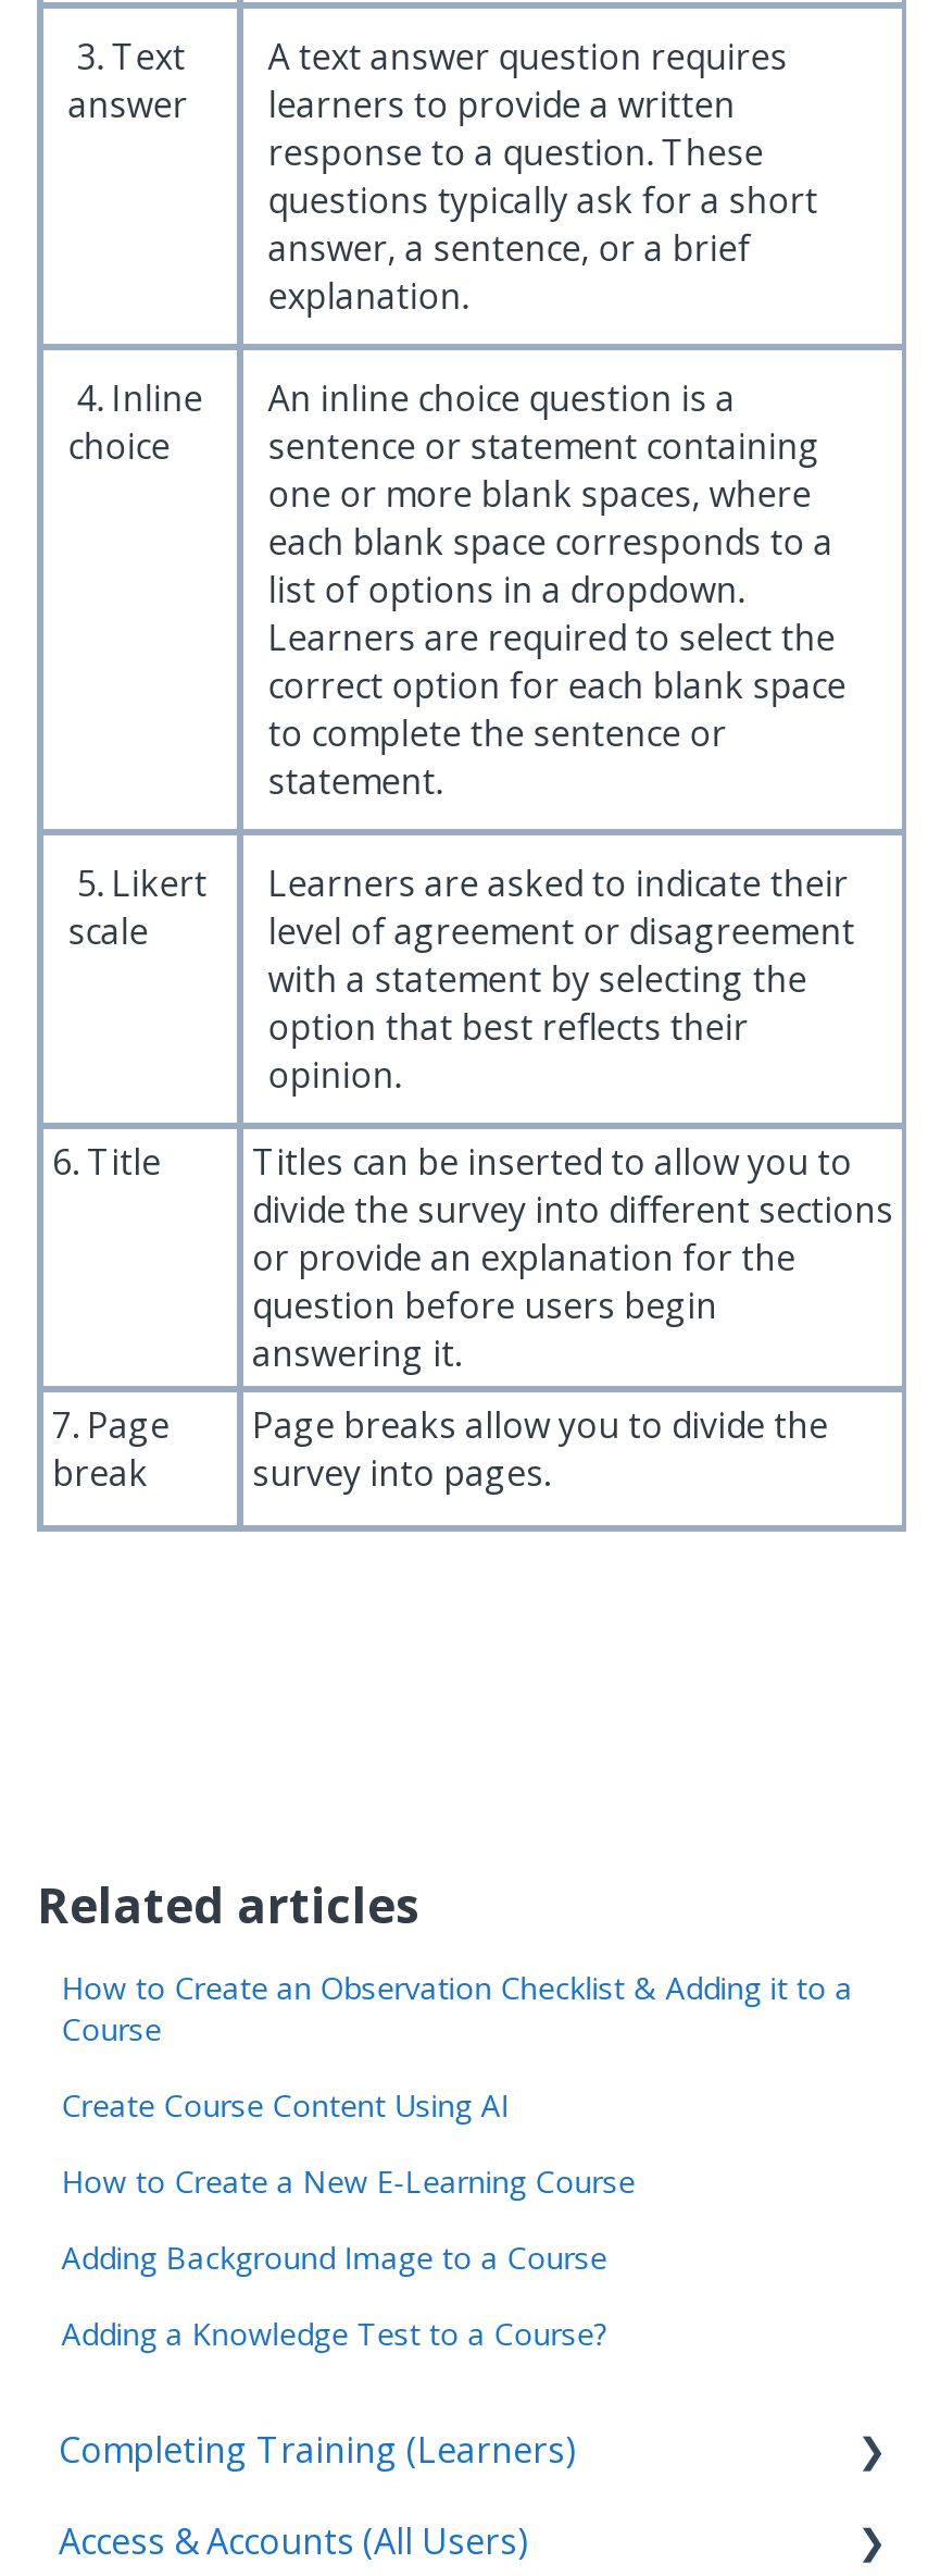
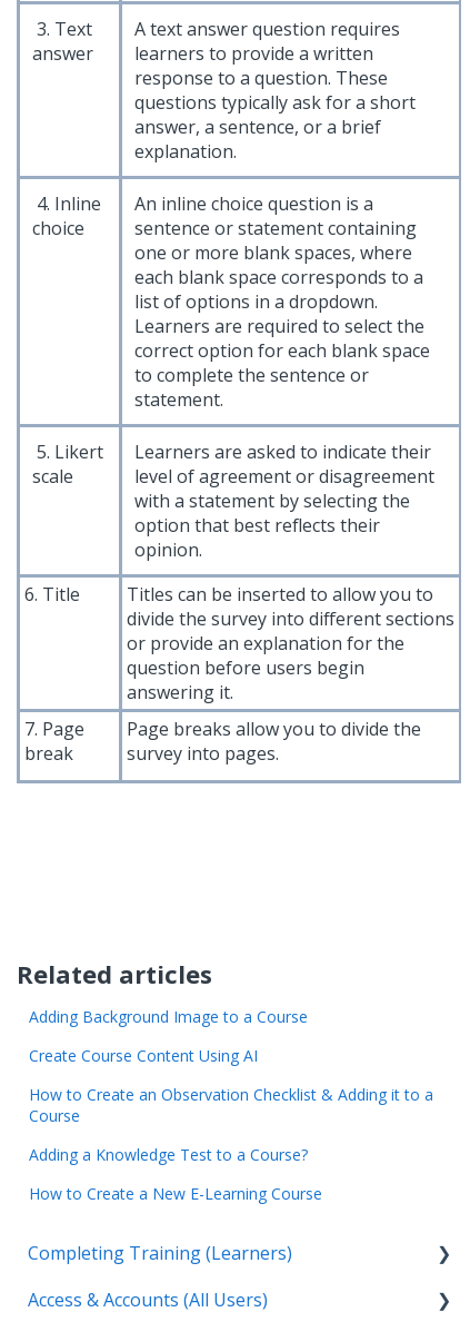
moved down: How to Create an Observation Checklist & Adding it to a | Course

moved up: Adding Background Image to a Course | Create Course Content Using AI

moved down: How to Create a New E-Learning Course

moved up: Adding a Knowledge Test to a Course?
